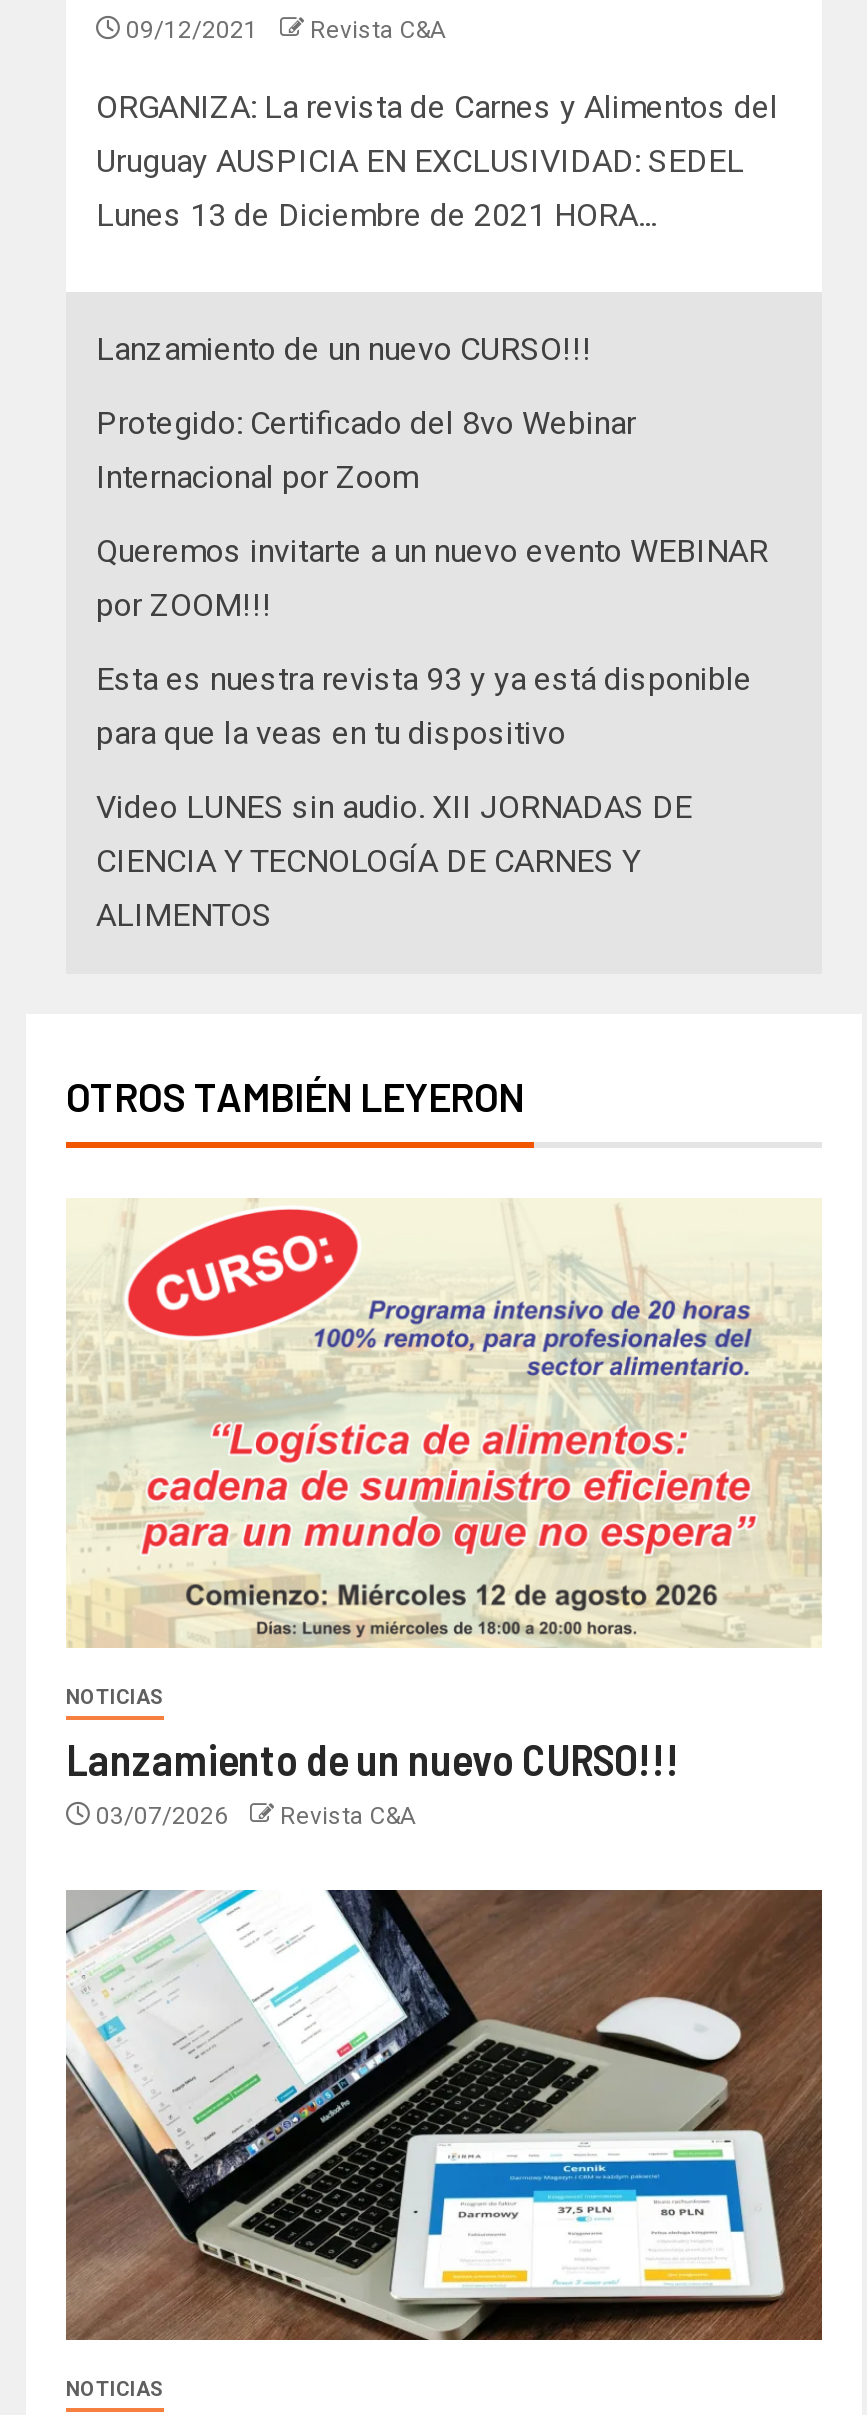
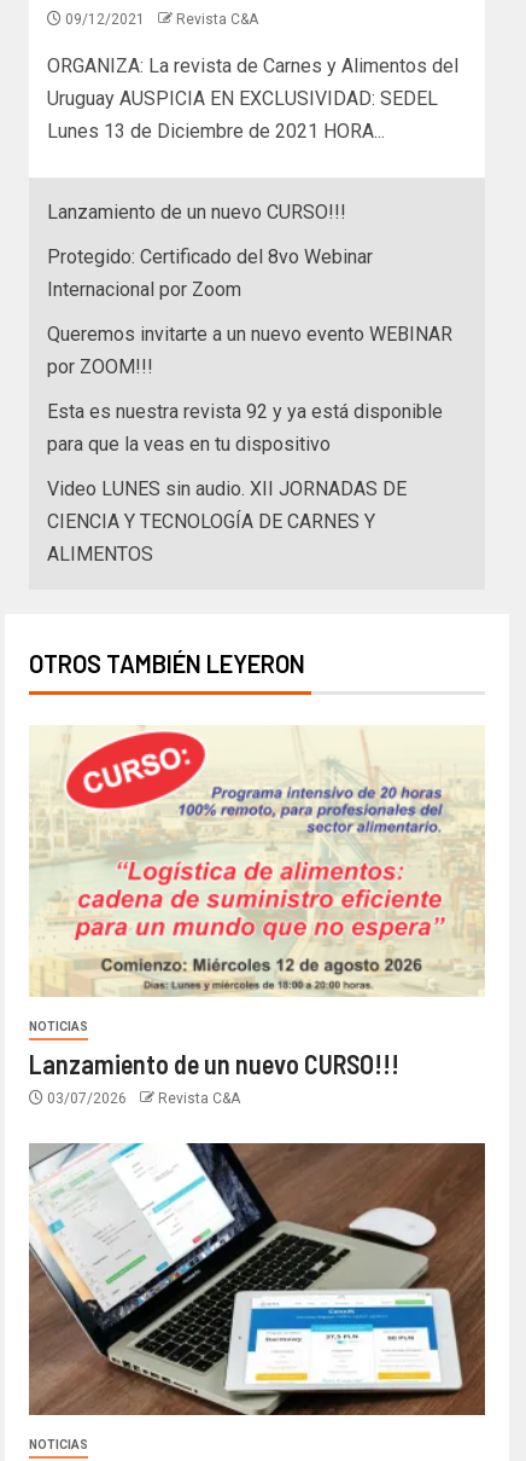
- Esta es nuestra revista 93 y ya está disponible
+ Esta es nuestra revista 92 y ya está disponible
